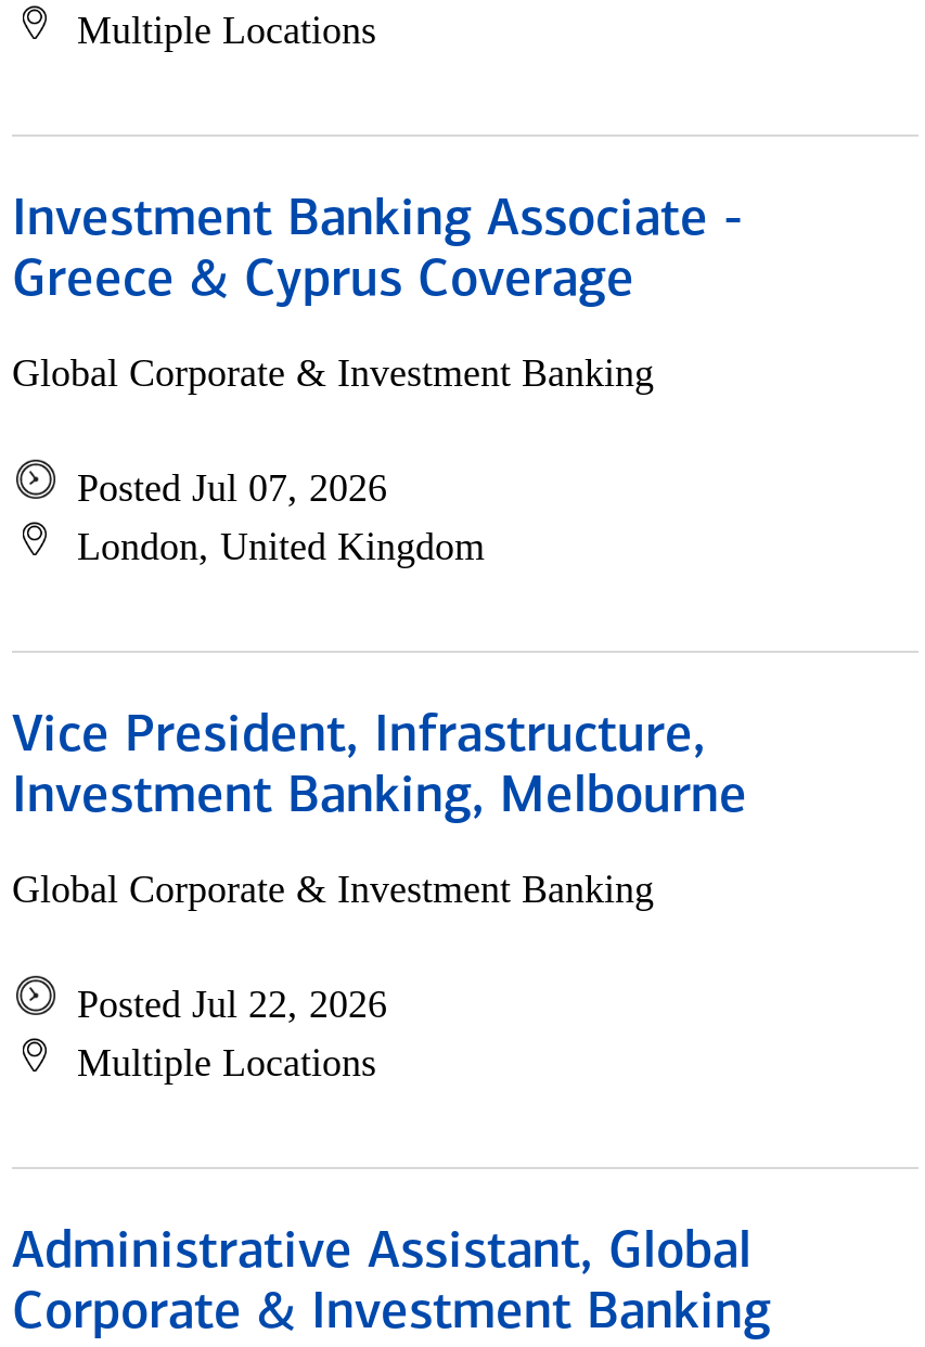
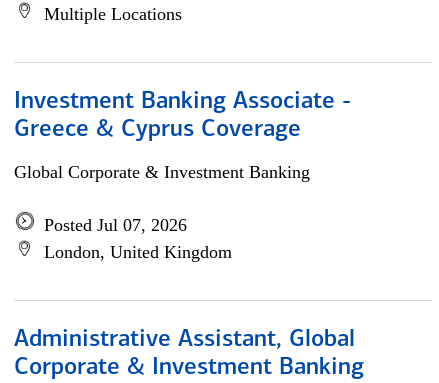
- Vice President, Infrastructure,
- Investment Banking, Melbourne
- Global Corporate & Investment Banking
- Posted Jul 22, 2026
- Multiple Locations
